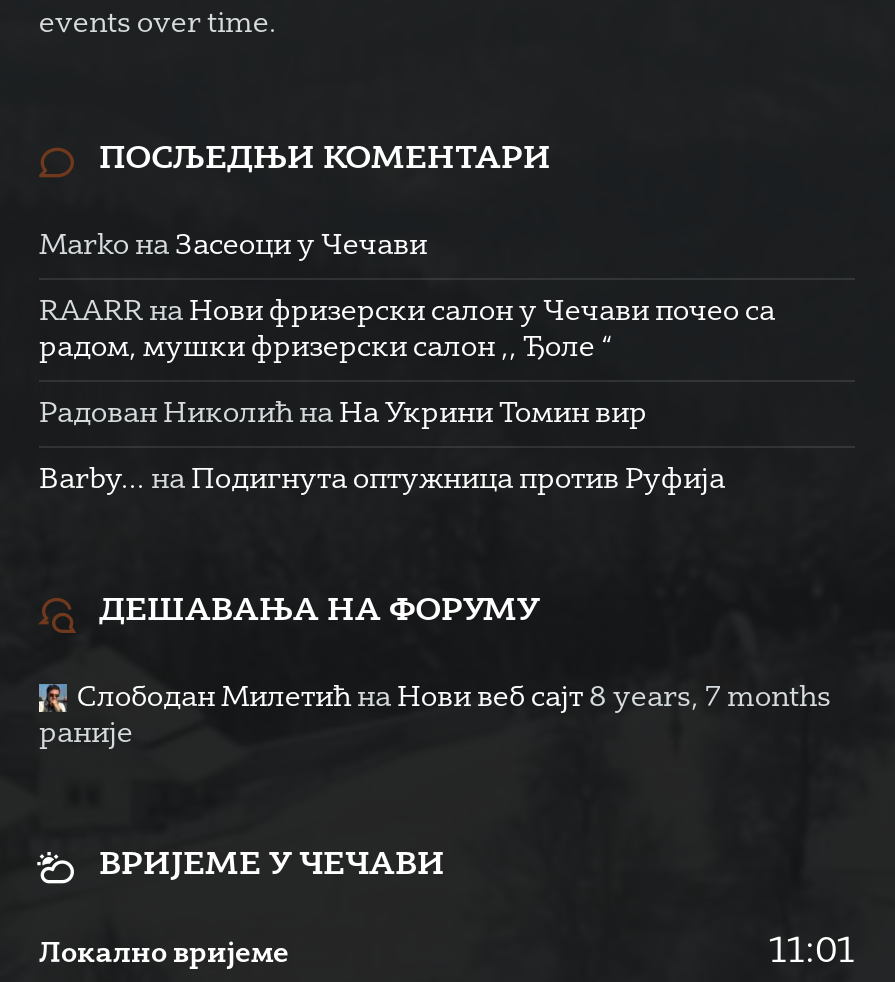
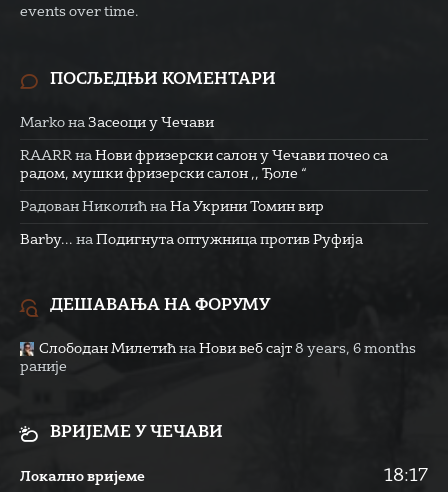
- Слободан Милетић на Нови веб сајт 8 years, 7 months
+ Слободан Милетић на Нови веб сајт 8 years, 6 months

- 11:01
+ 18:17
